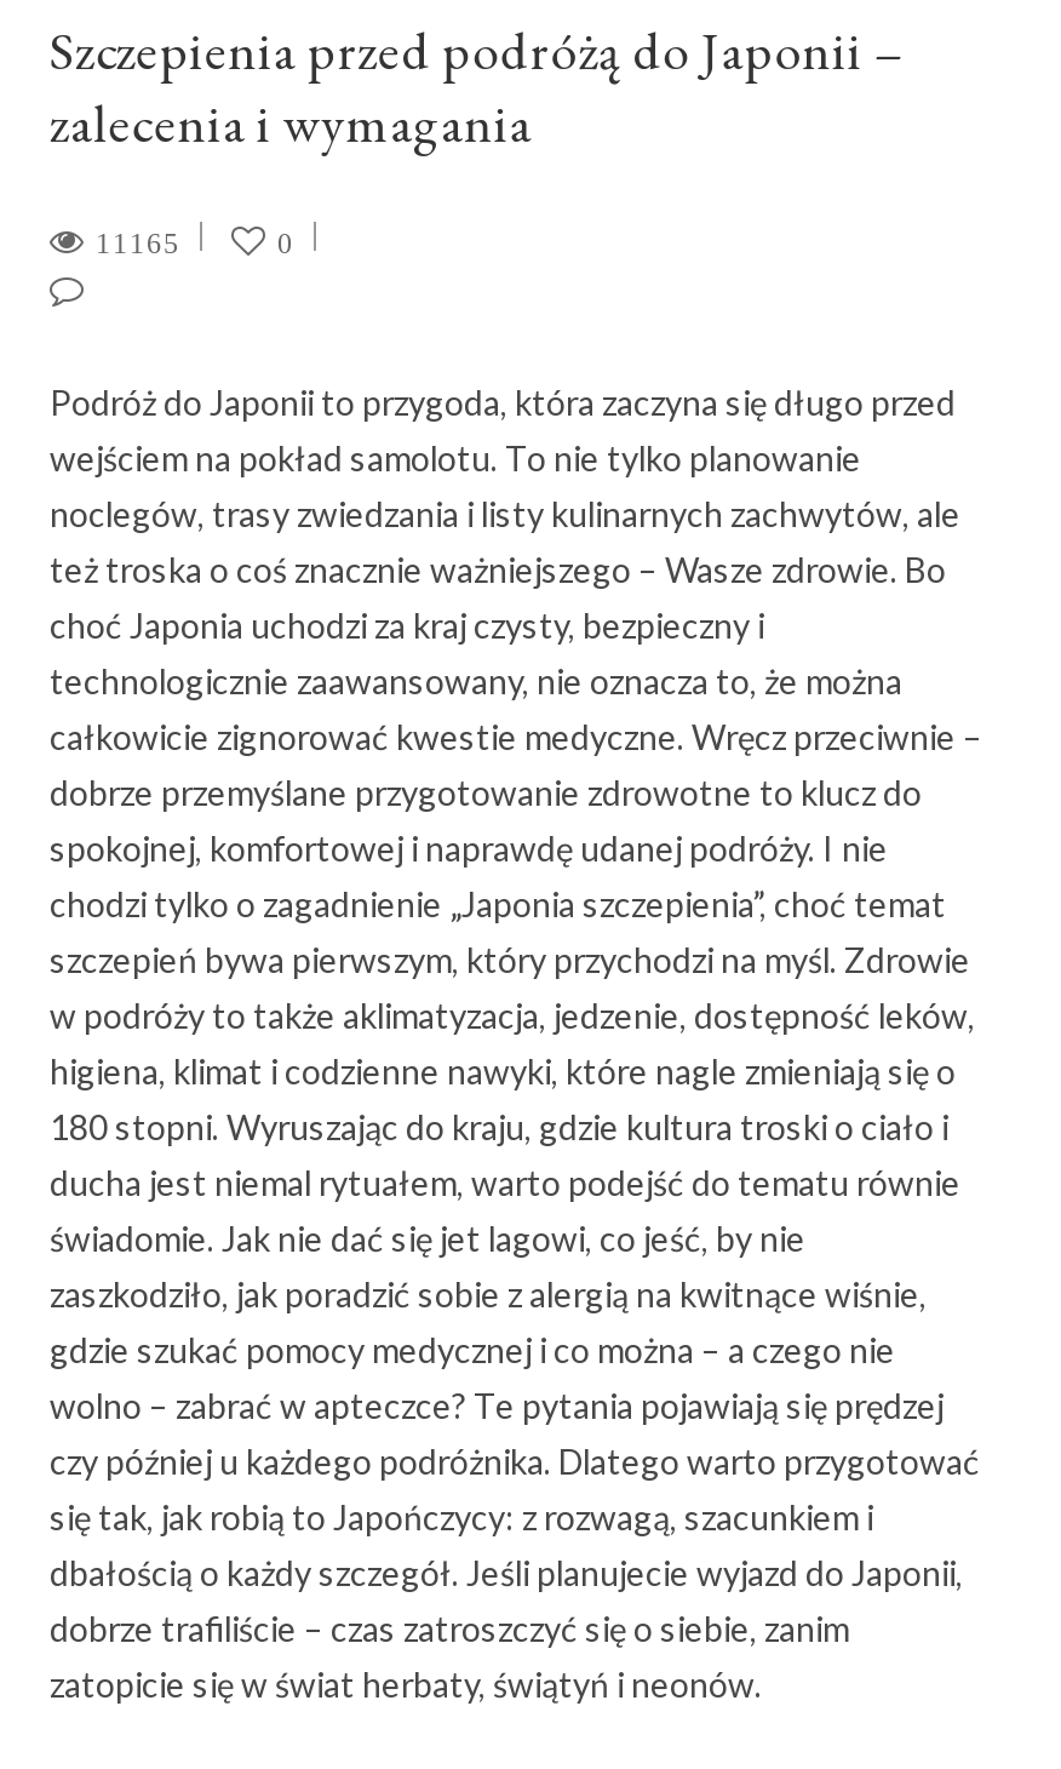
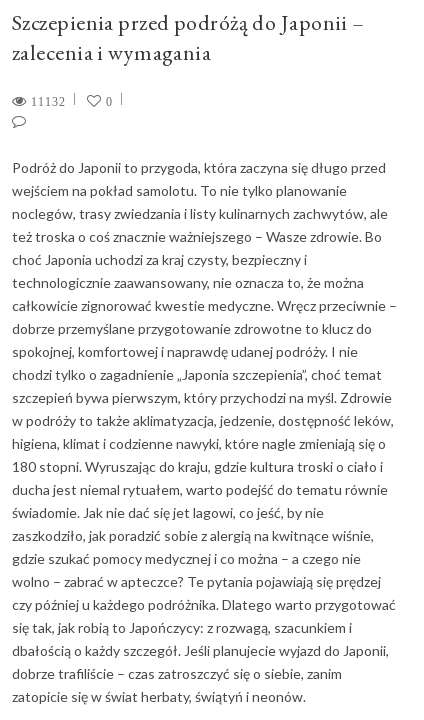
- 11165
+ 11132
